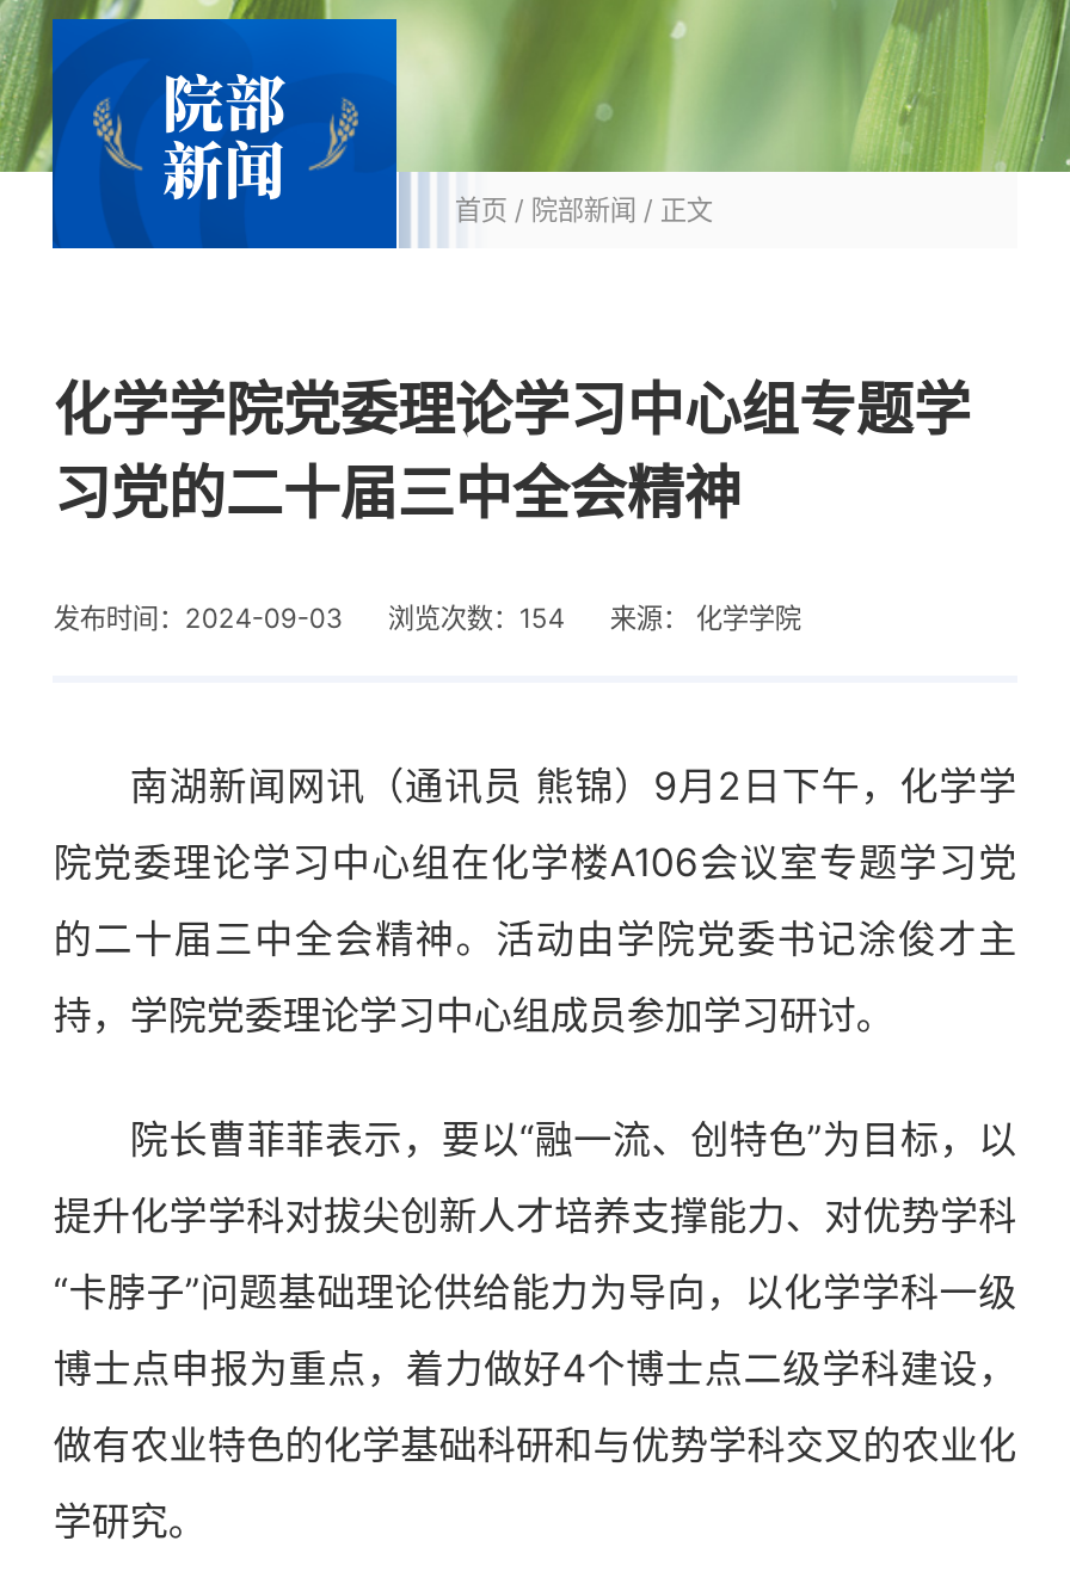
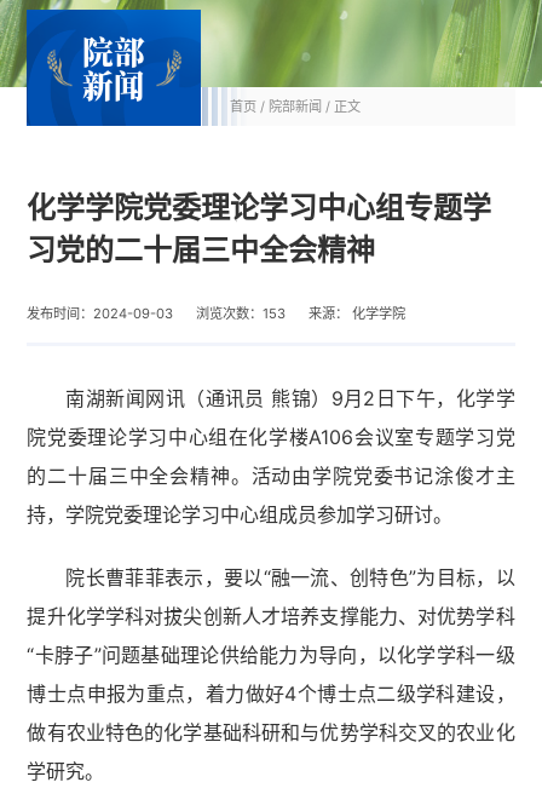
- 发布时间：2024-09-03 浏览次数：154 来源： 化学学院
+ 发布时间：2024-09-03 浏览次数：153 来源： 化学学院
